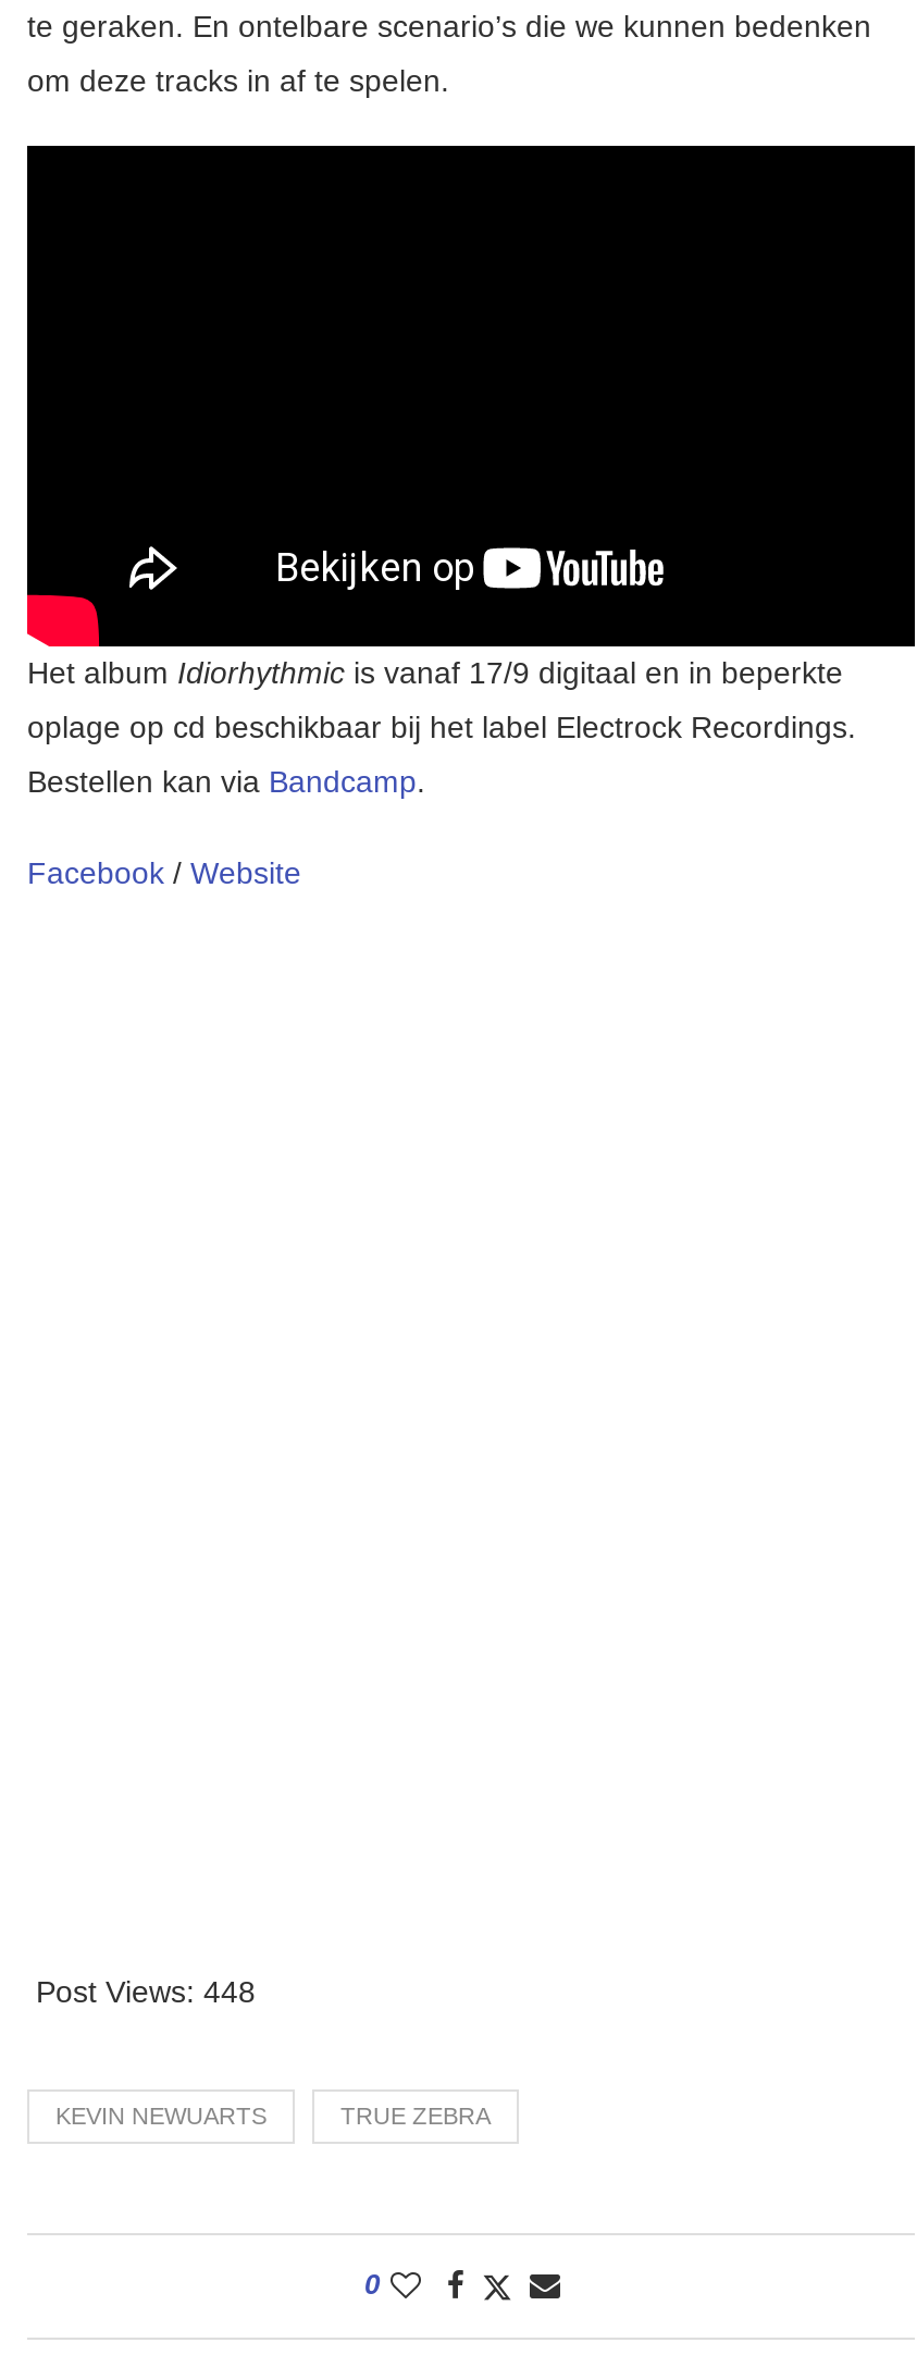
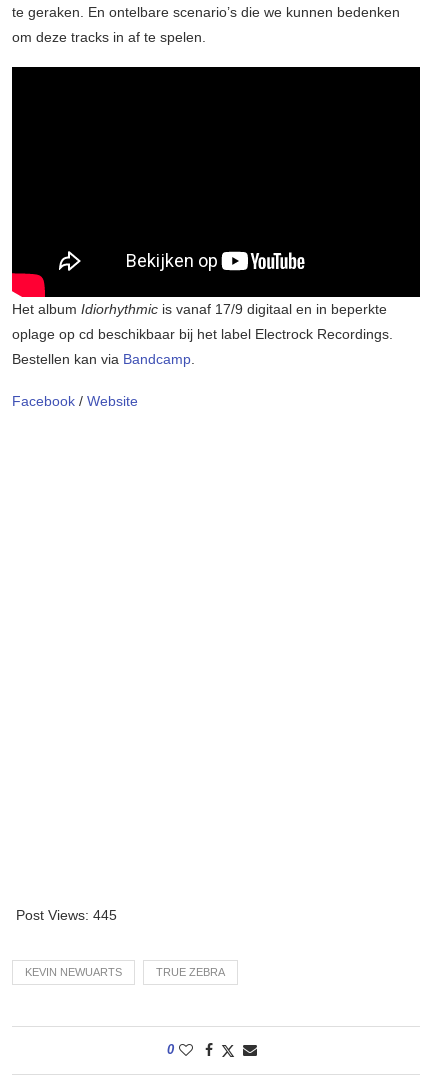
- Post Views: 448
+ Post Views: 445
